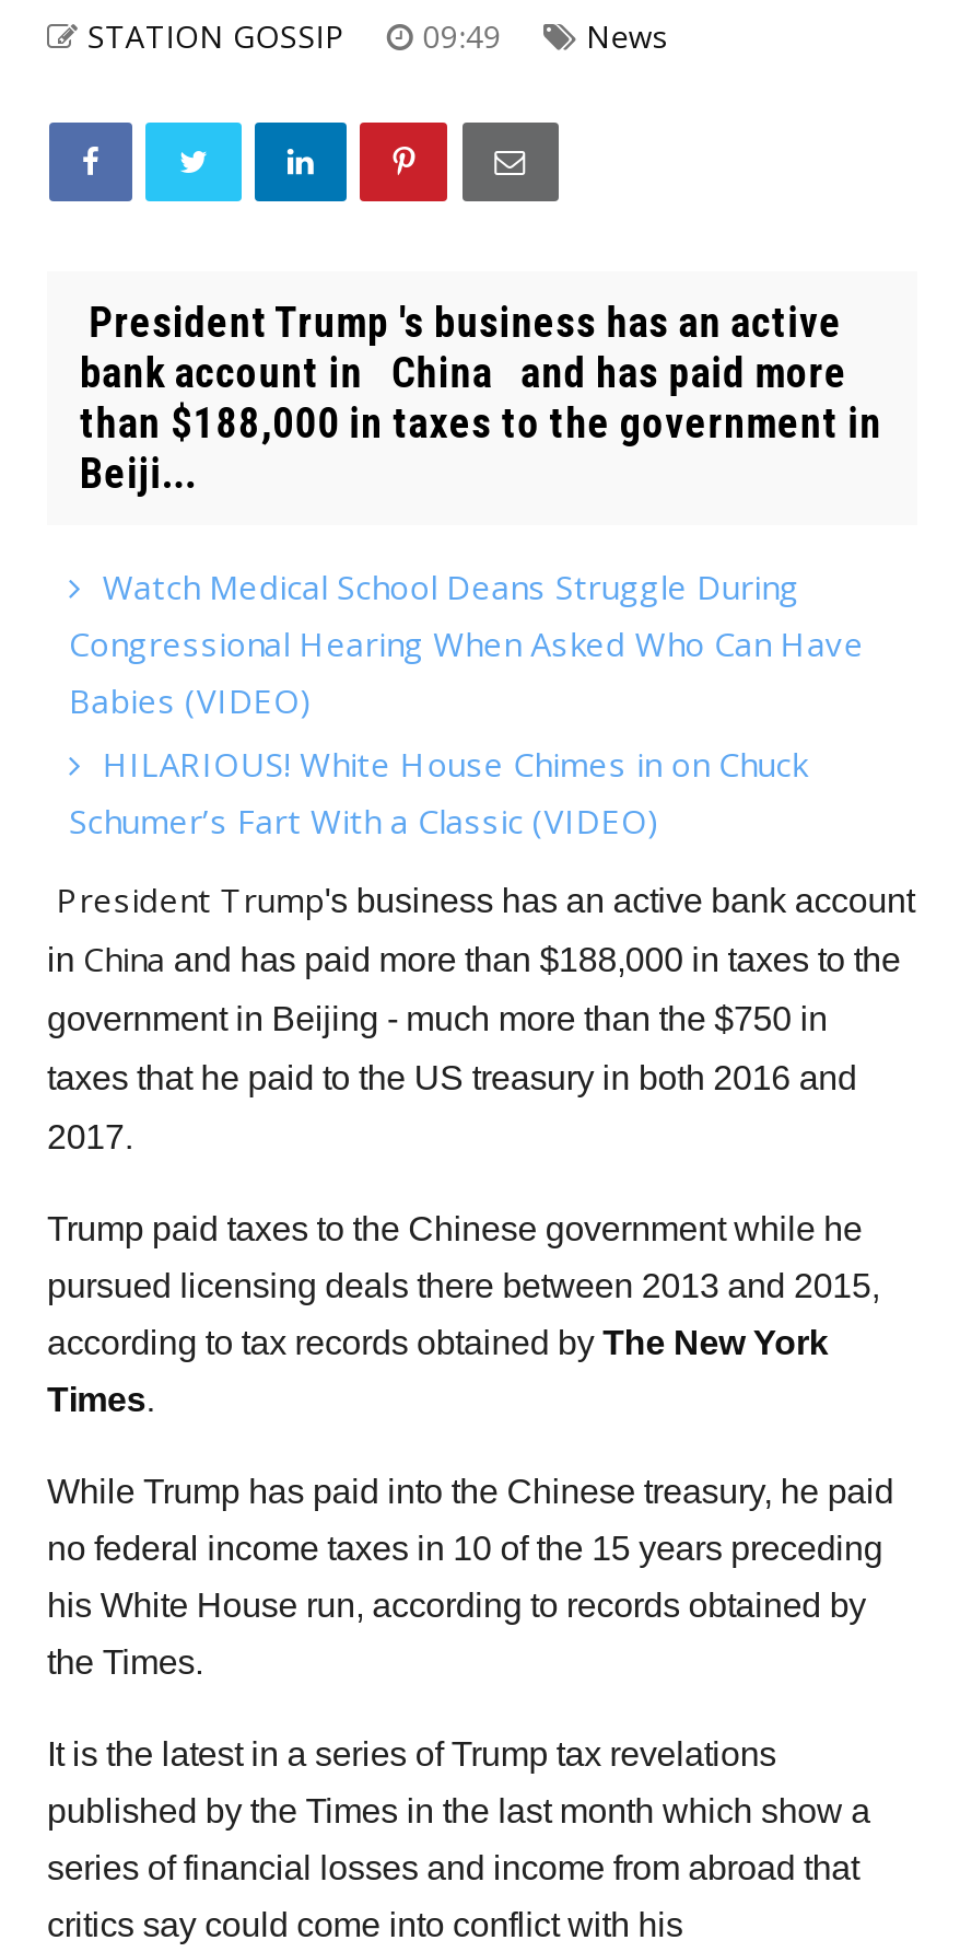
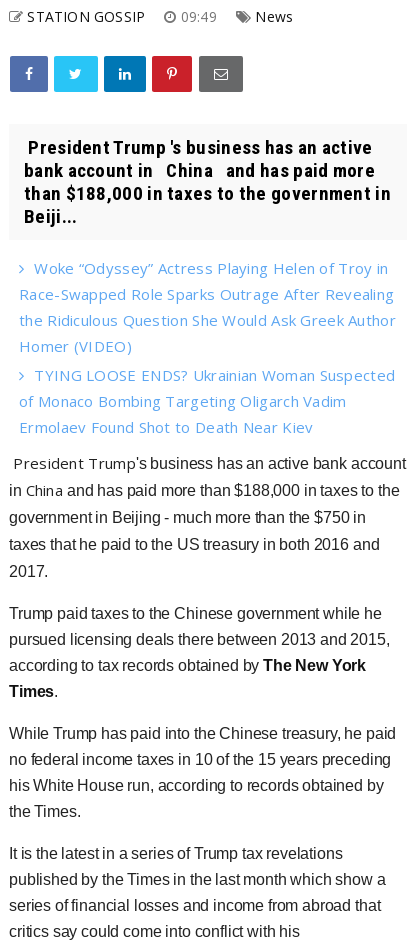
- Watch Medical School Deans Struggle During
- Congressional Hearing When Asked Who Can Have
- Babies (VIDEO)
- HILARIOUS! White House Chimes in on Chuck
- Schumer’s Fart With a Classic (VIDEO)
+ Woke “Odyssey” Actress Playing Helen of Troy in
+ Race-Swapped Role Sparks Outrage After Revealing
+ the Ridiculous Question She Would Ask Greek Author
+ Homer (VIDEO)
+ TYING LOOSE ENDS? Ukrainian Woman Suspected
+ of Monaco Bombing Targeting Oligarch Vadim
+ Ermolaev Found Shot to Death Near Kiev
